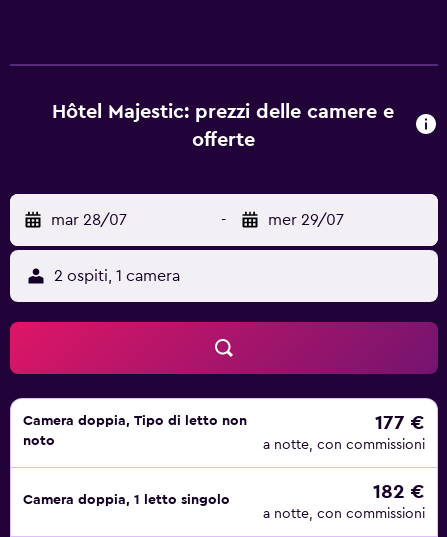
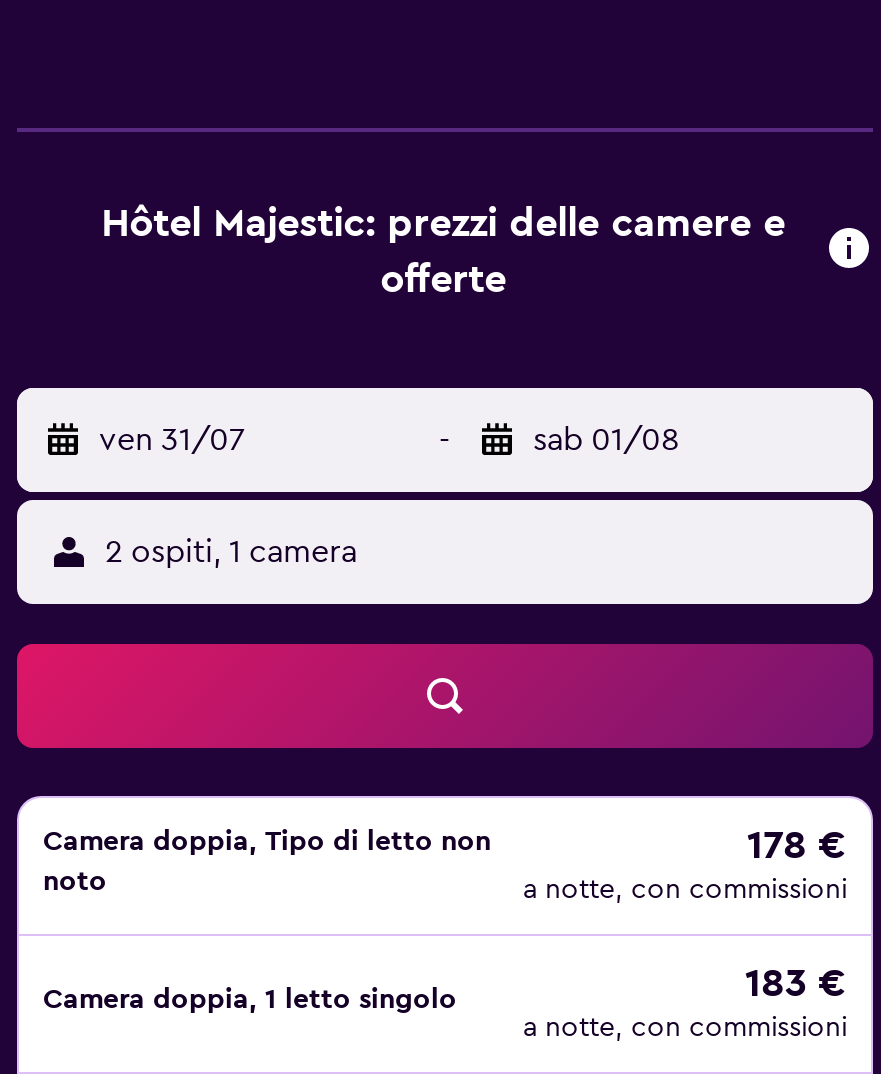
- mar 28/07
+ ven 31/07

- mer 29/07
+ sab 01/08

- 177 €
+ 178 €

- 182 €
+ 183 €
